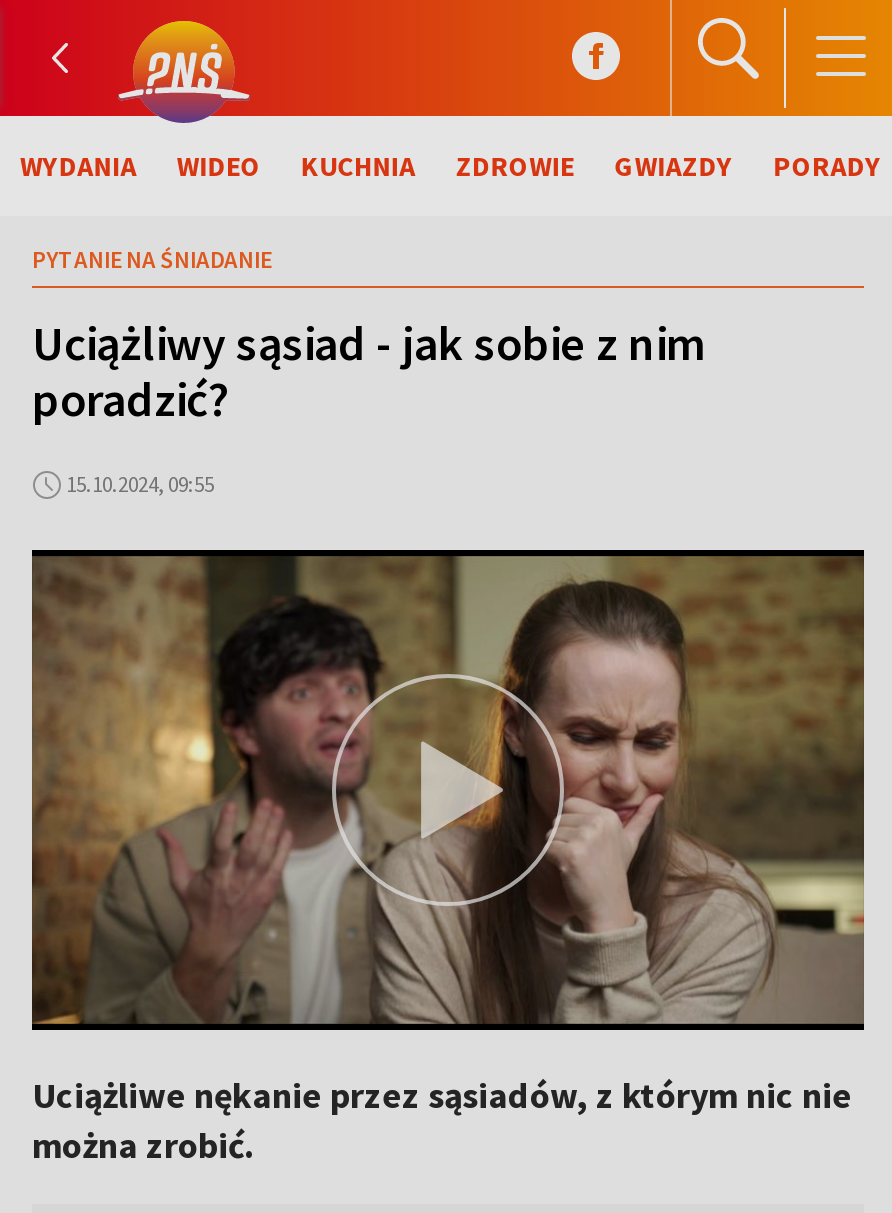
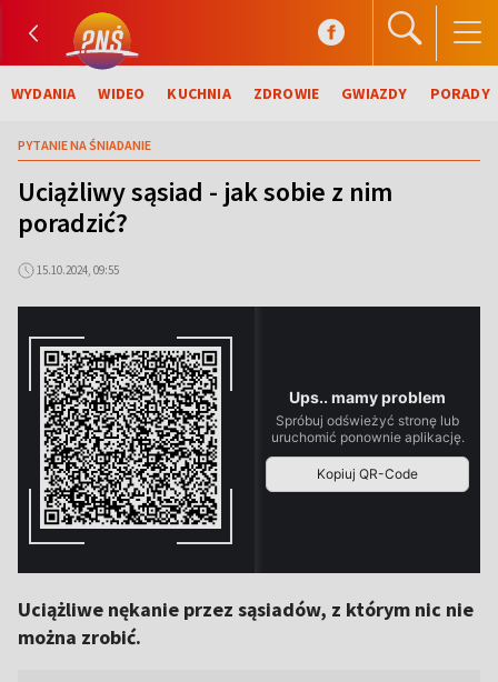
- [image]
+ [image]
